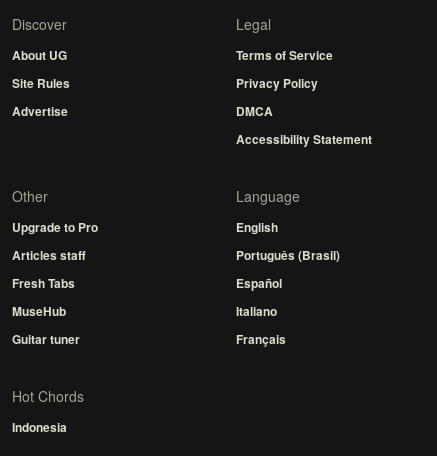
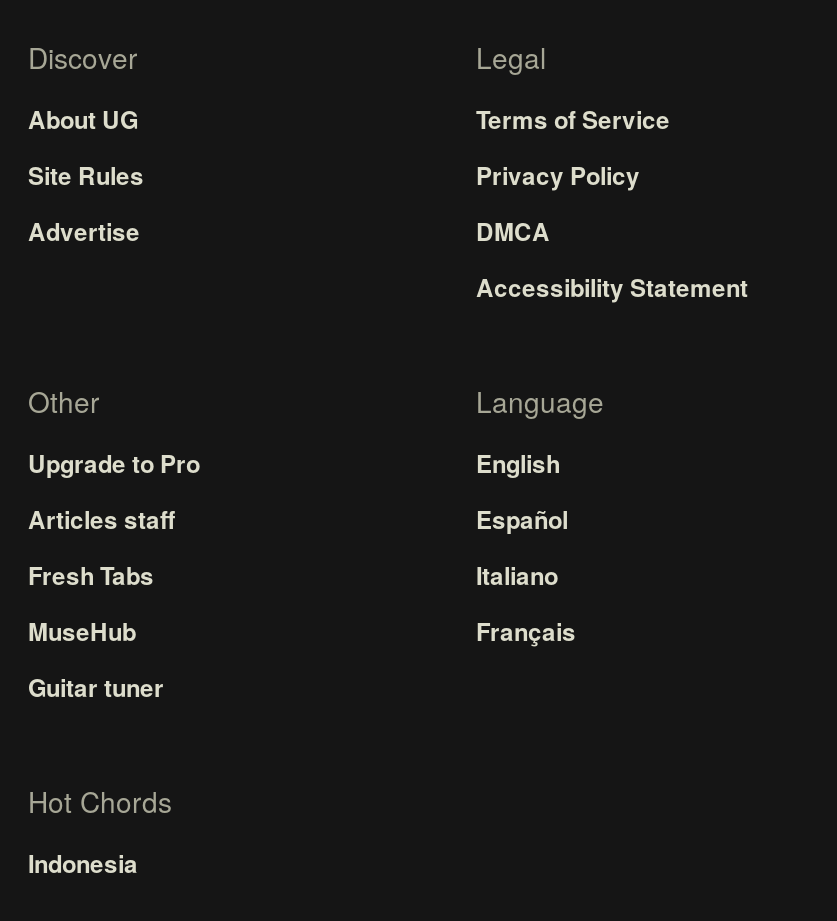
- Português (Brasil)

moved up: Español | Italiano | Français
